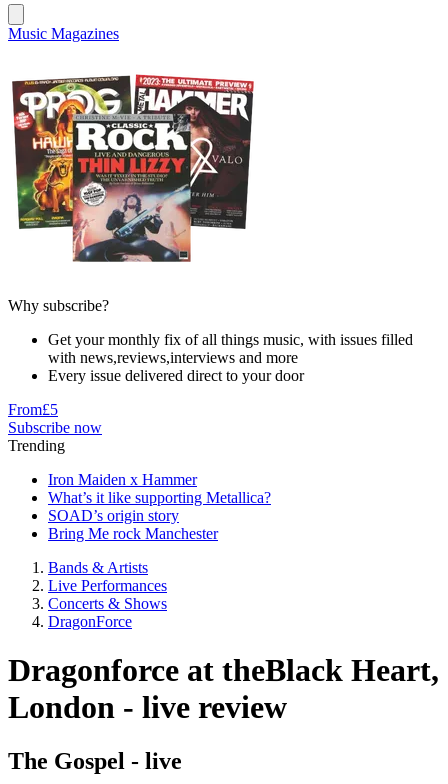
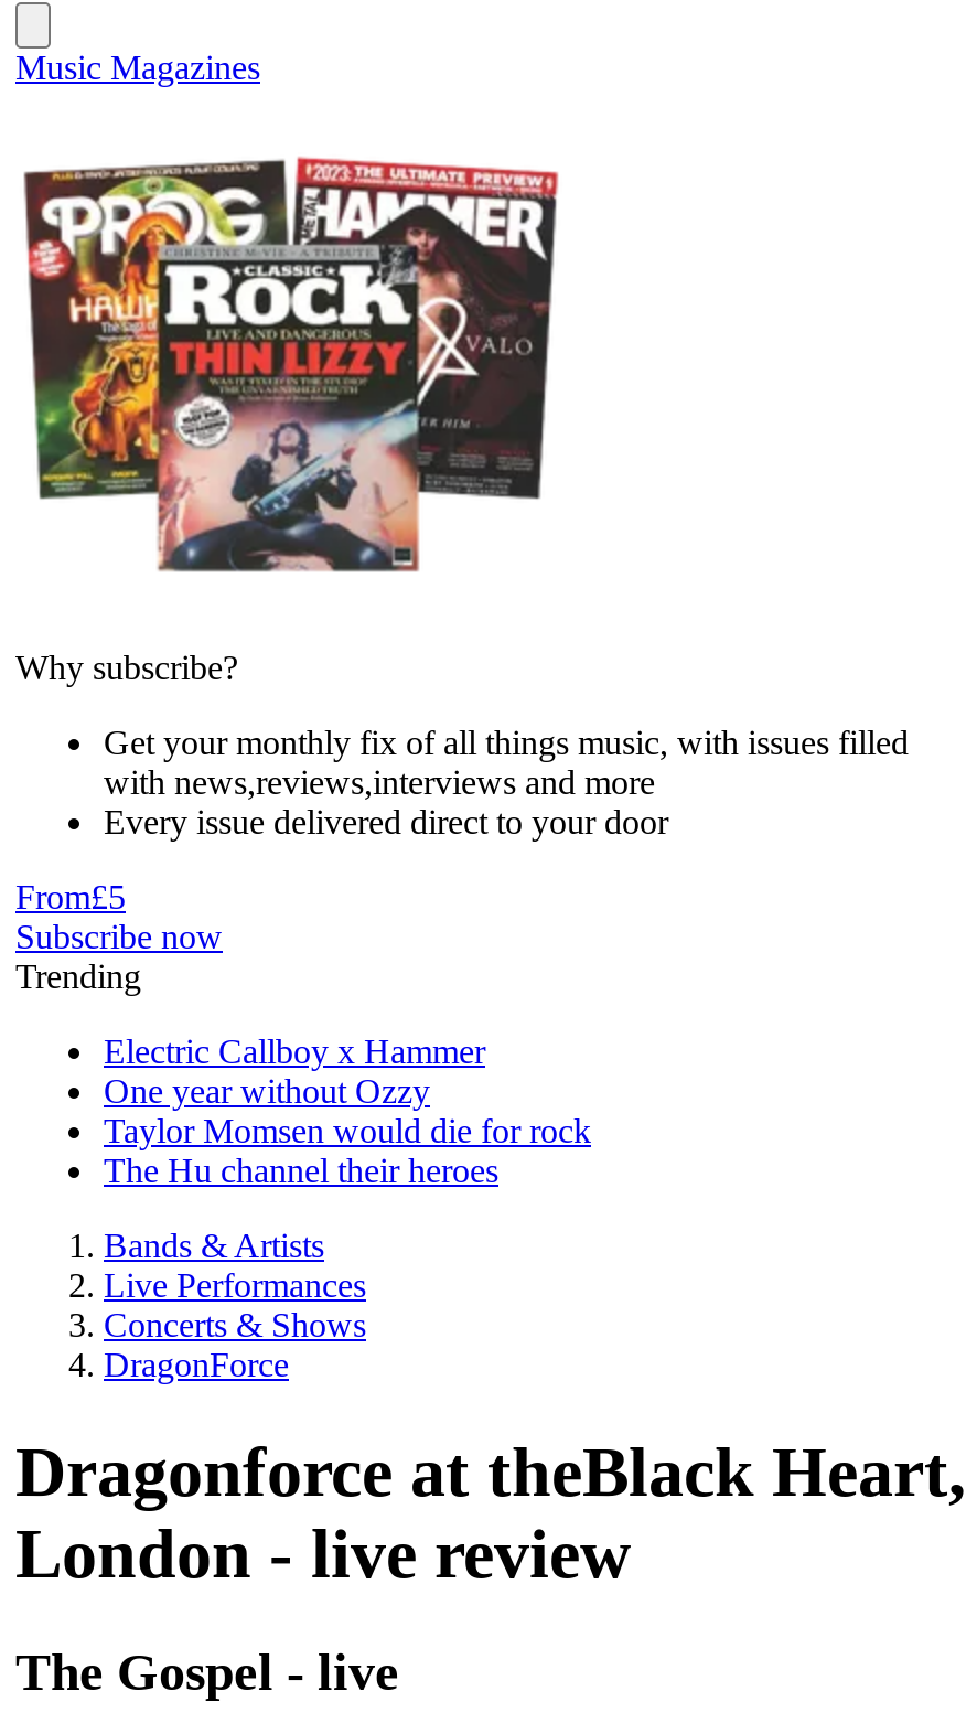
- Iron Maiden x Hammer
- What’s it like supporting Metallica?
- SOAD’s origin story
- Bring Me rock Manchester
+ Electric Callboy x Hammer
+ One year without Ozzy
+ Taylor Momsen would die for rock
+ The Hu channel their heroes
